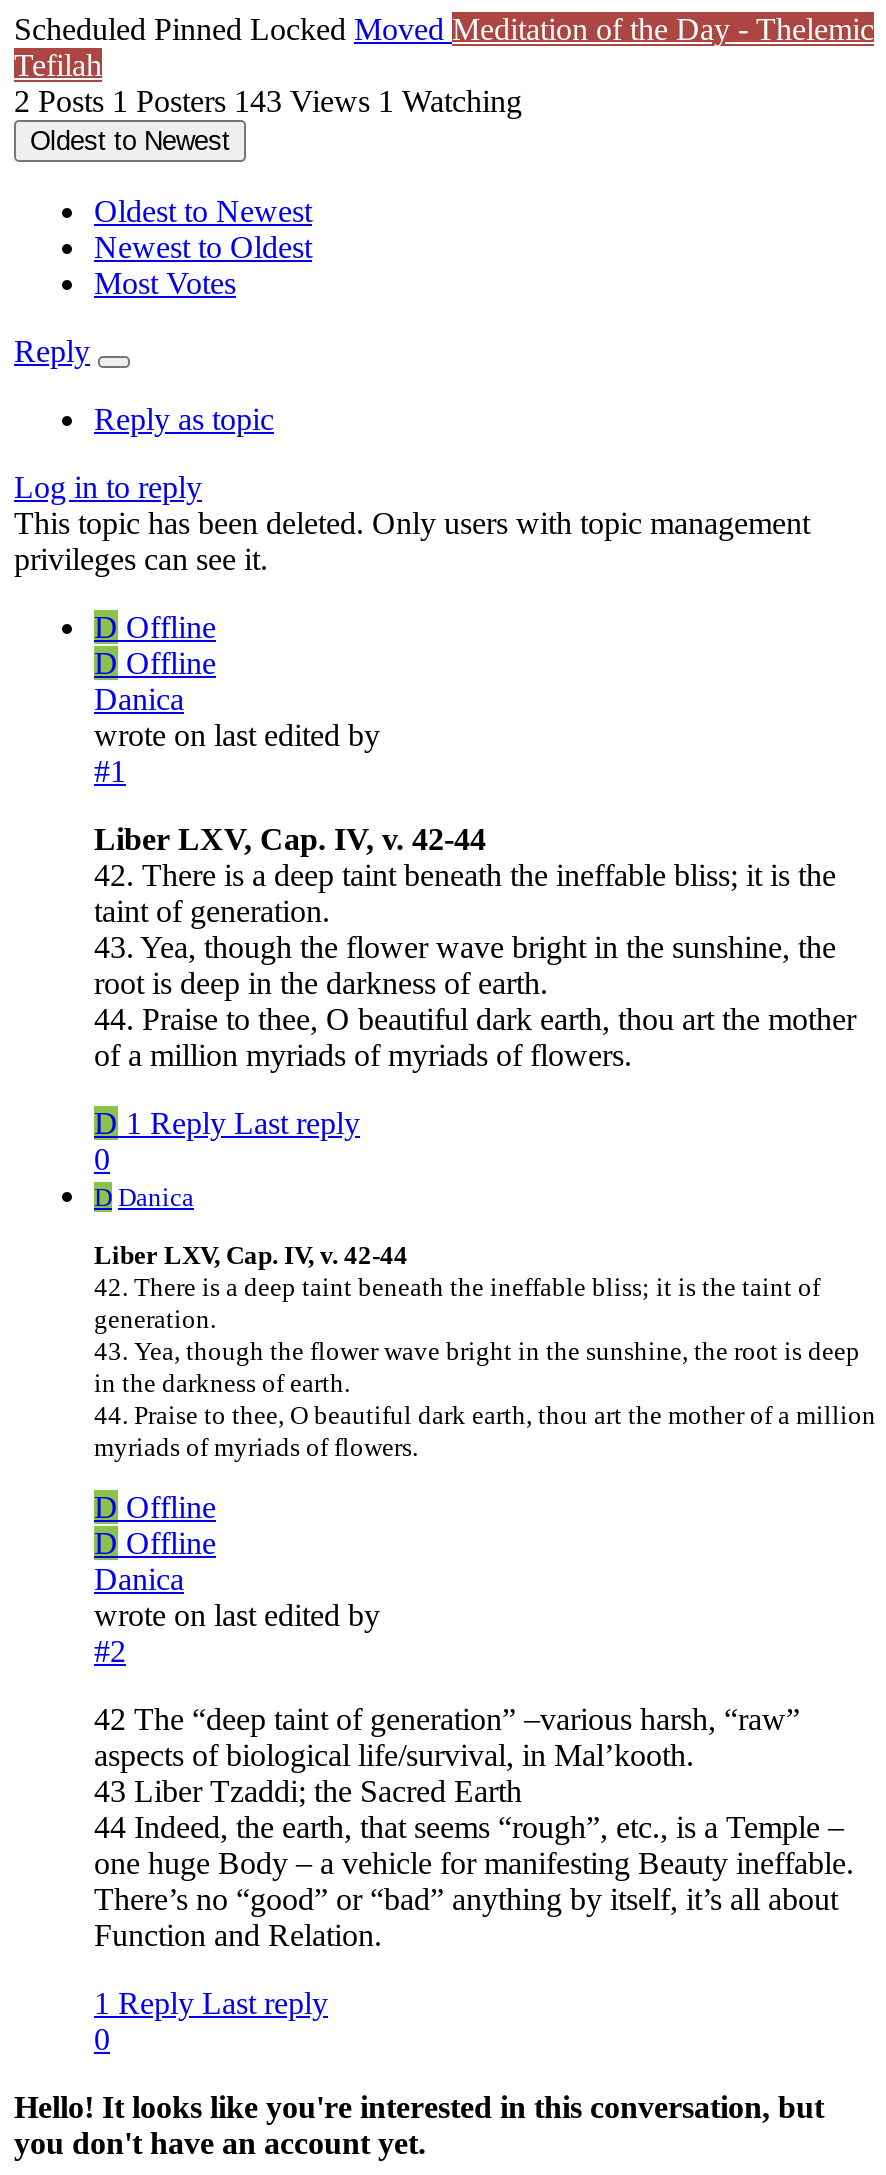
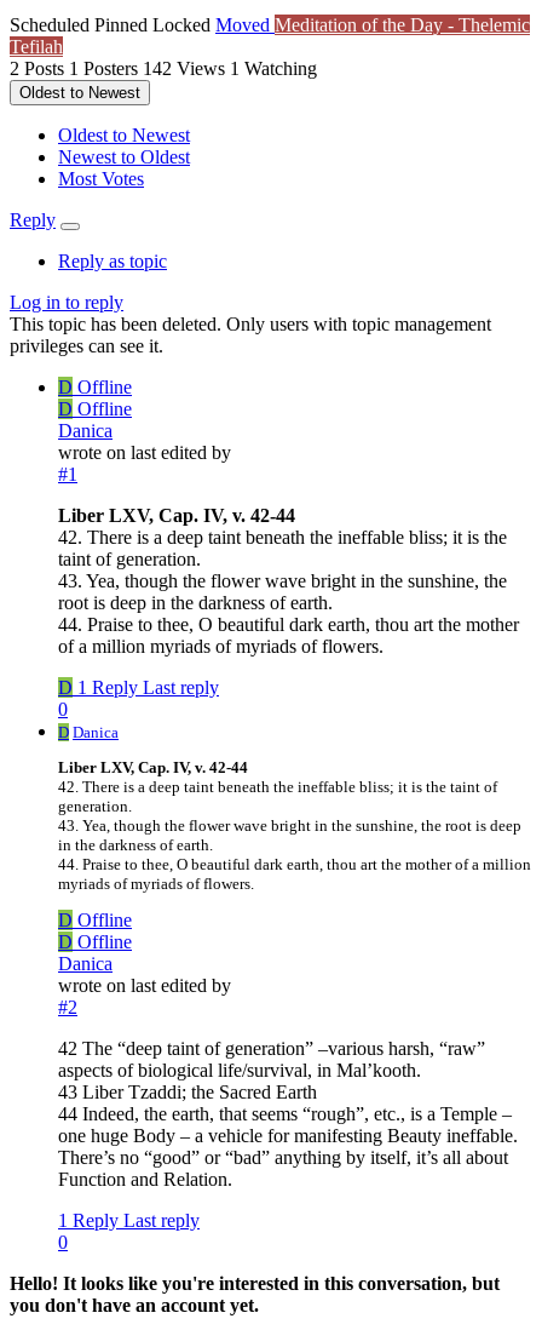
- 2 Posts 1 Posters 143 Views 1 Watching
+ 2 Posts 1 Posters 142 Views 1 Watching
